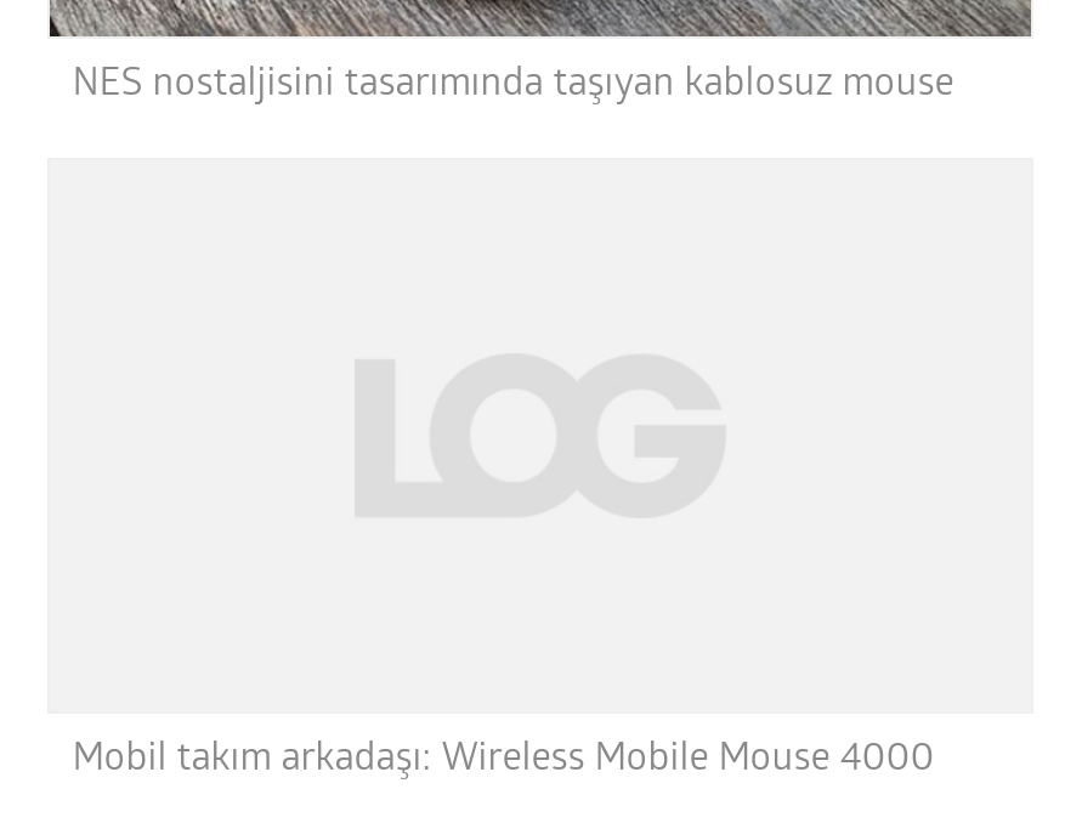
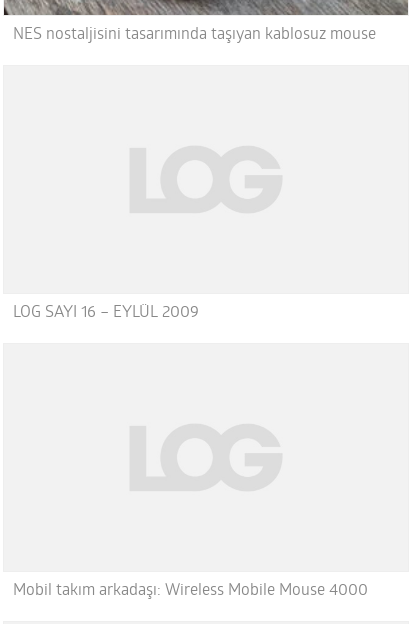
+ LOG SAYI 16 – EYLÜL 2009
